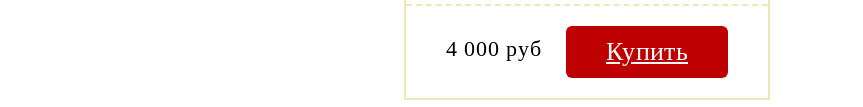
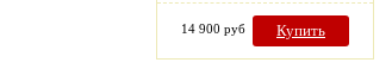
- 4 000 руб
+ 14 900 руб
